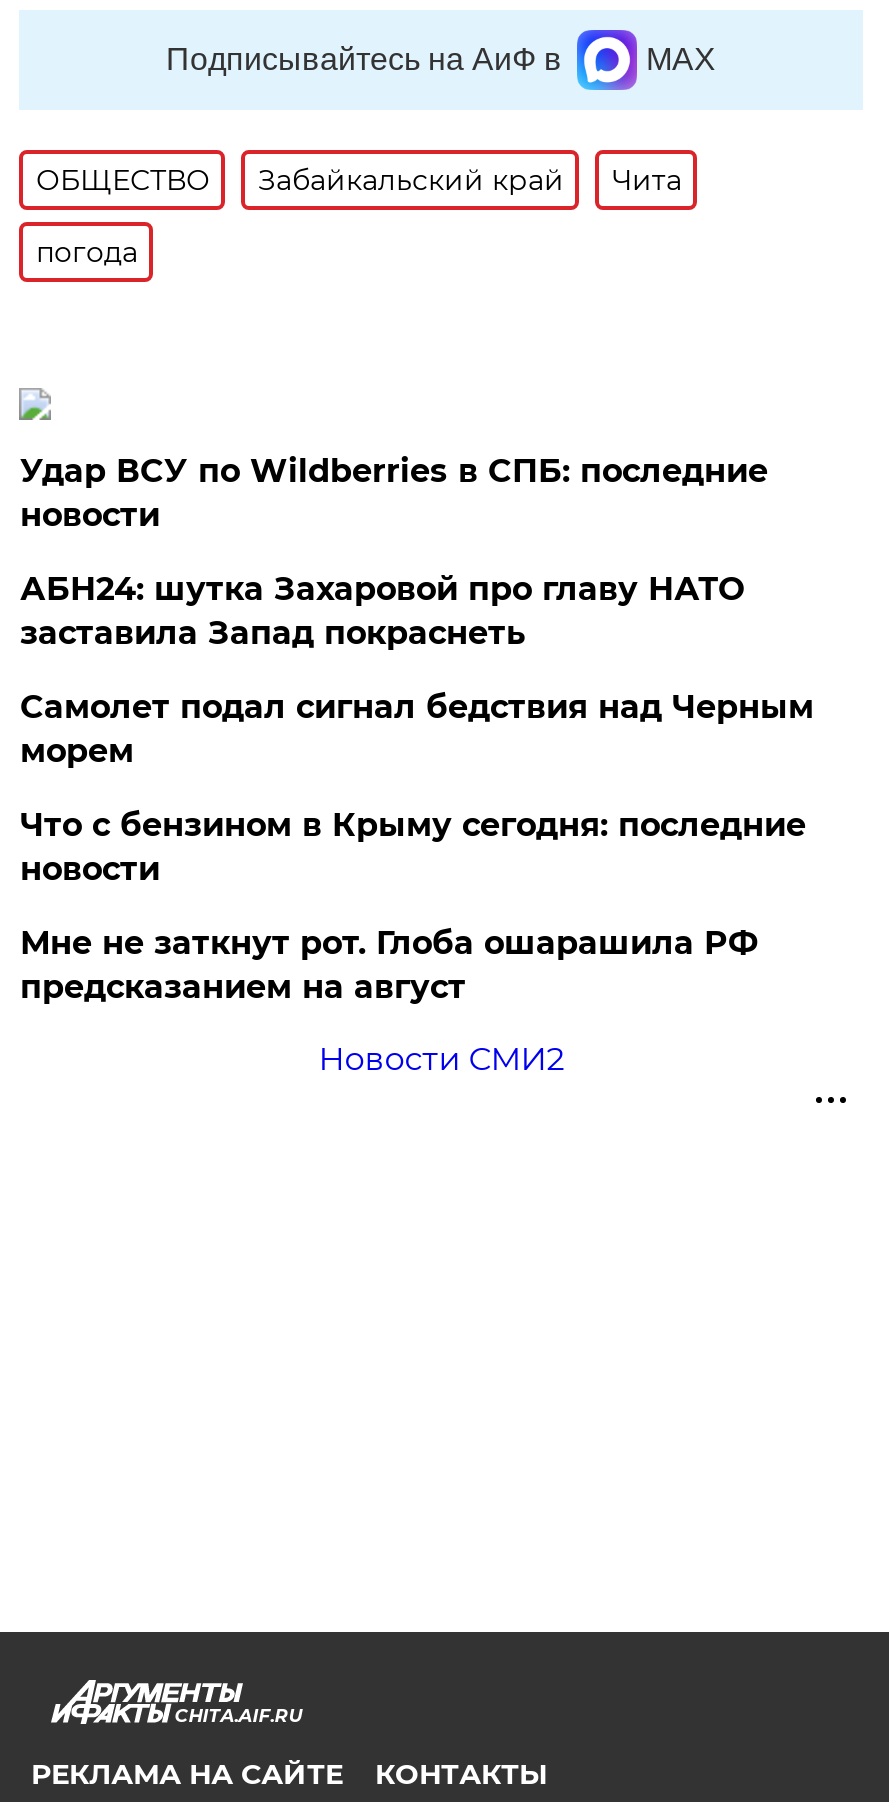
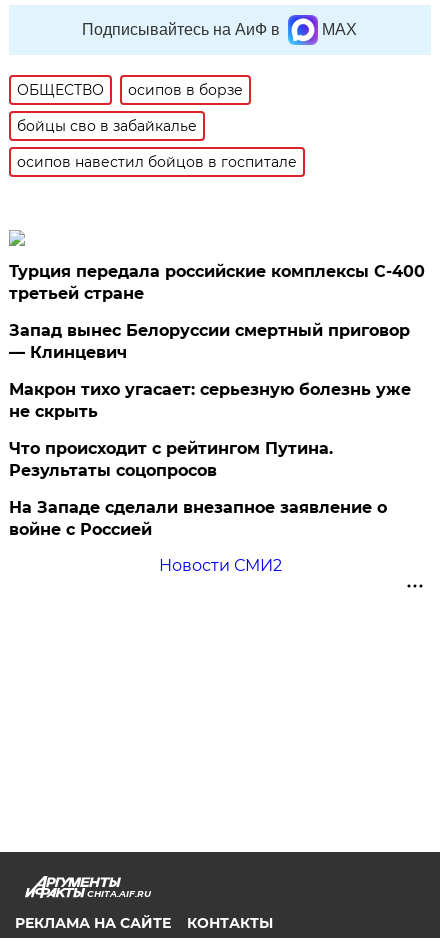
- Забайкальский край
- Чита
- погода
+ осипов в борзе
+ бойцы сво в забайкалье
+ осипов навестил бойцов в госпитале

- Удар ВСУ по Wildberries в СПБ: последние
- новости
- АБН24: шутка Захаровой про главу НАТО
- заставила Запад покраснеть
- Самолет подал сигнал бедствия над Черным
- морем
- Что с бензином в Крыму сегодня: последние
- новости
- Мне не заткнут рот. Глоба ошарашила РФ
- предсказанием на август
+ Турция передала российские комплексы С-400
+ третьей стране
+ Запад вынес Белоруссии смертный приговор
+ — Клинцевич
+ Макрон тихо угасает: серьезную болезнь уже
+ не скрыть
+ Что происходит с рейтингом Путина.
+ Результаты соцопросов
+ На Западе сделали внезапное заявление о
+ войне с Россией
